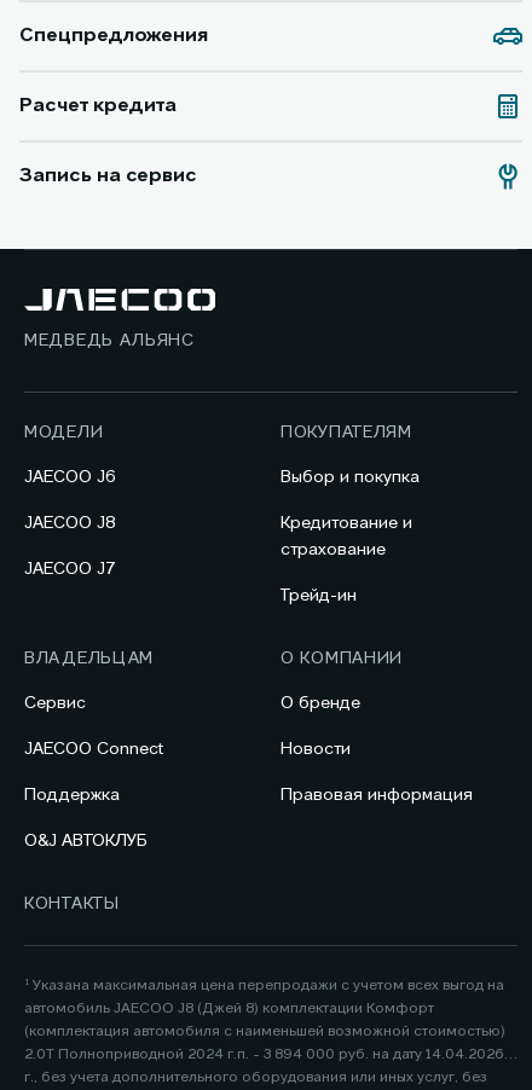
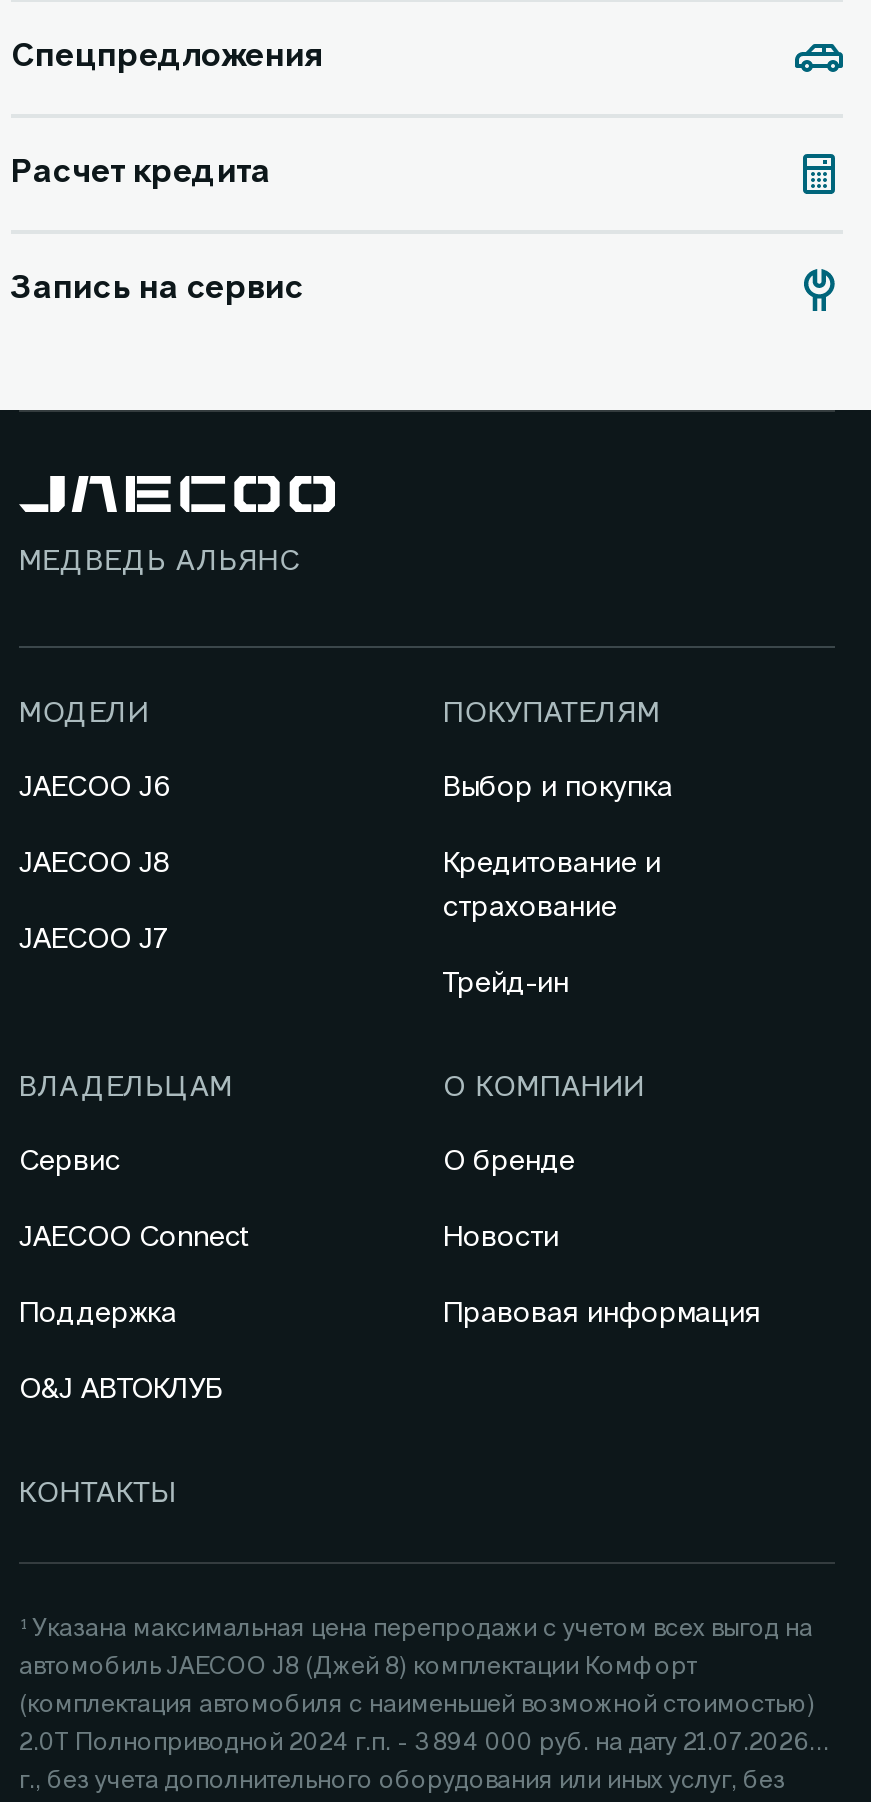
- 2.0Т Полноприводной 2024 г.п. - 3 894 000 руб. на дату 14.04.2026
+ 2.0Т Полноприводной 2024 г.п. - 3 894 000 руб. на дату 21.07.2026
